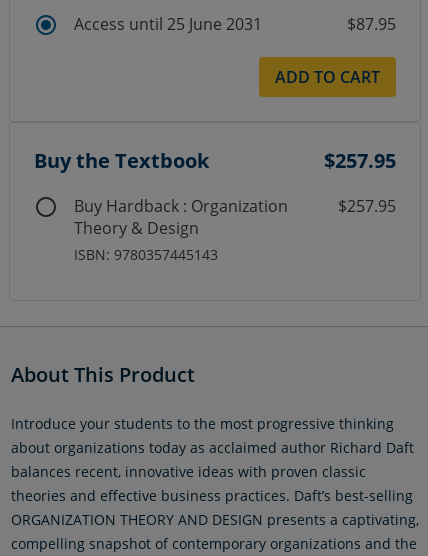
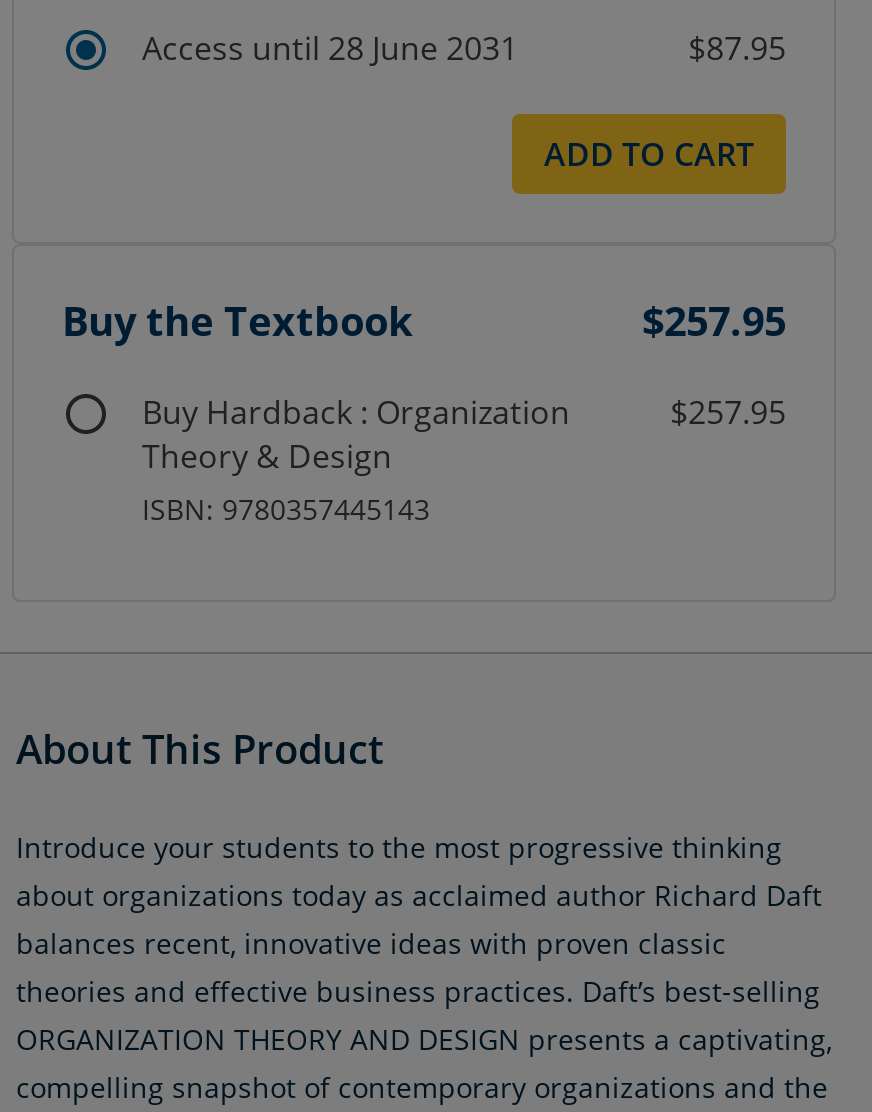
- Access until 25 June 2031
+ Access until 28 June 2031
